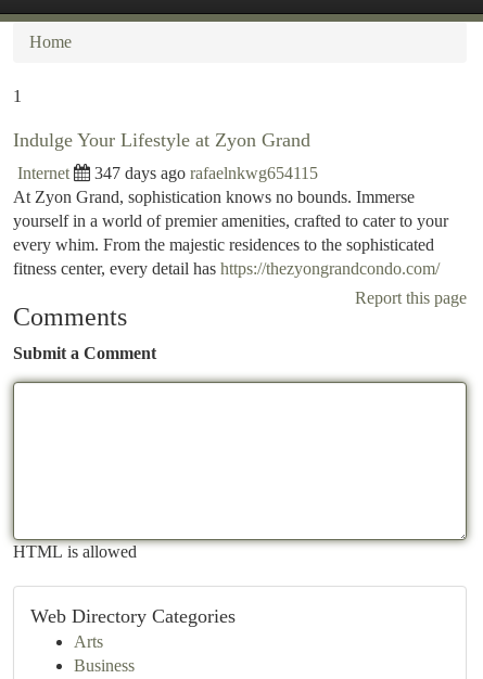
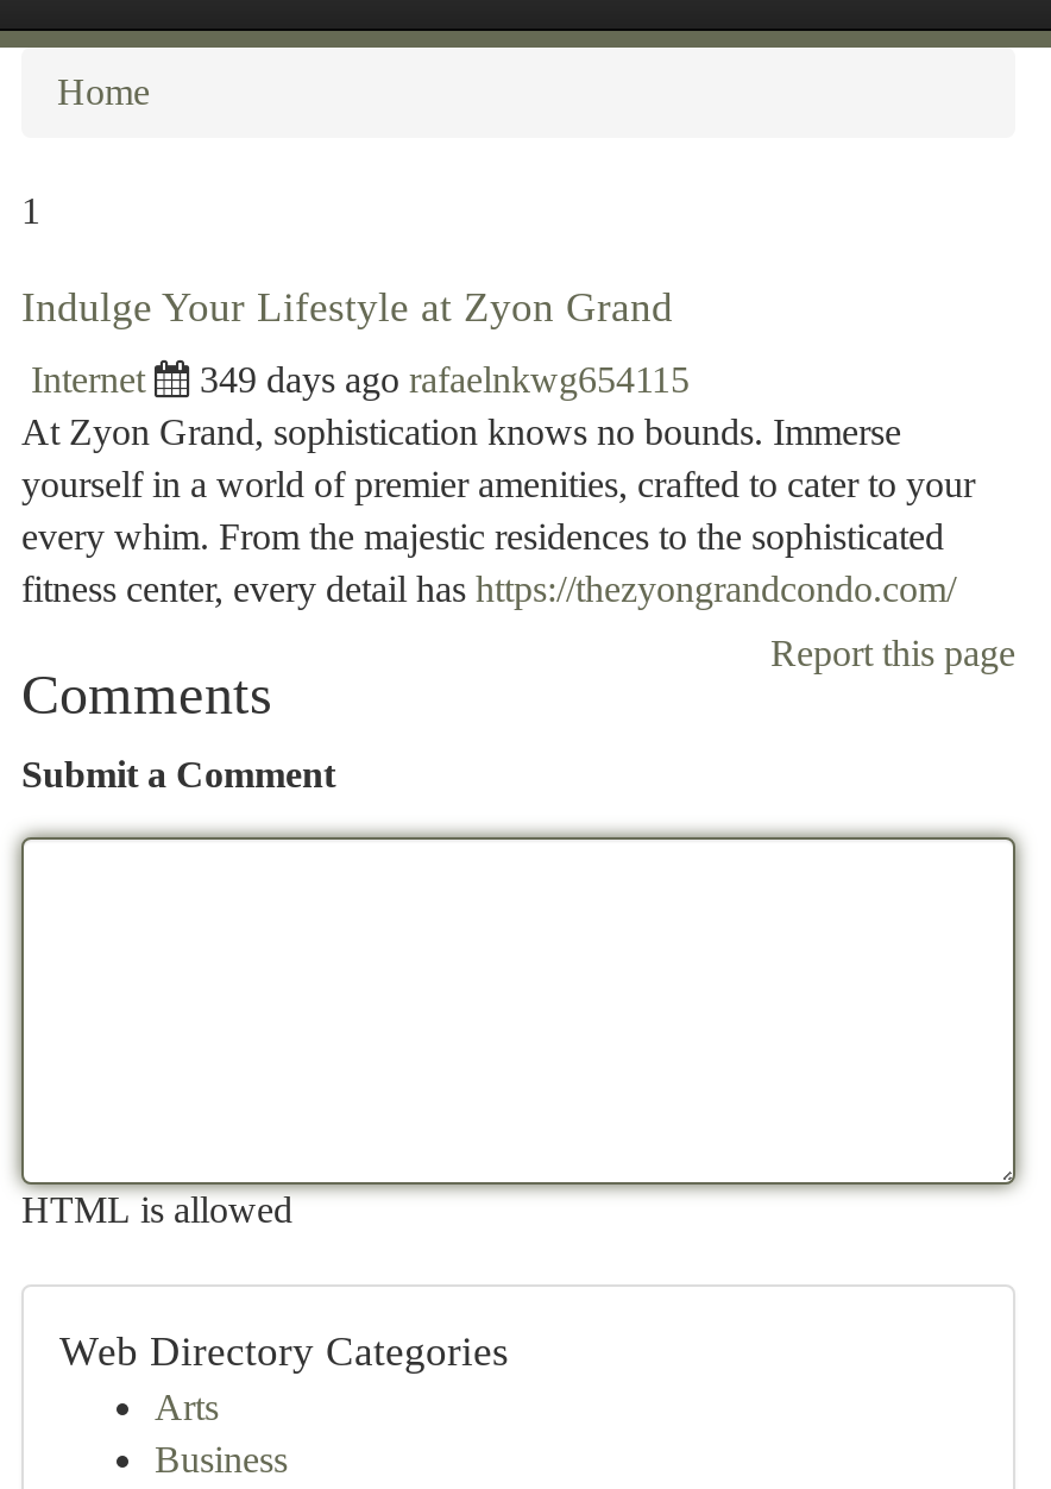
- 347 days ago rafaelnkwg654115
+ 349 days ago rafaelnkwg654115
